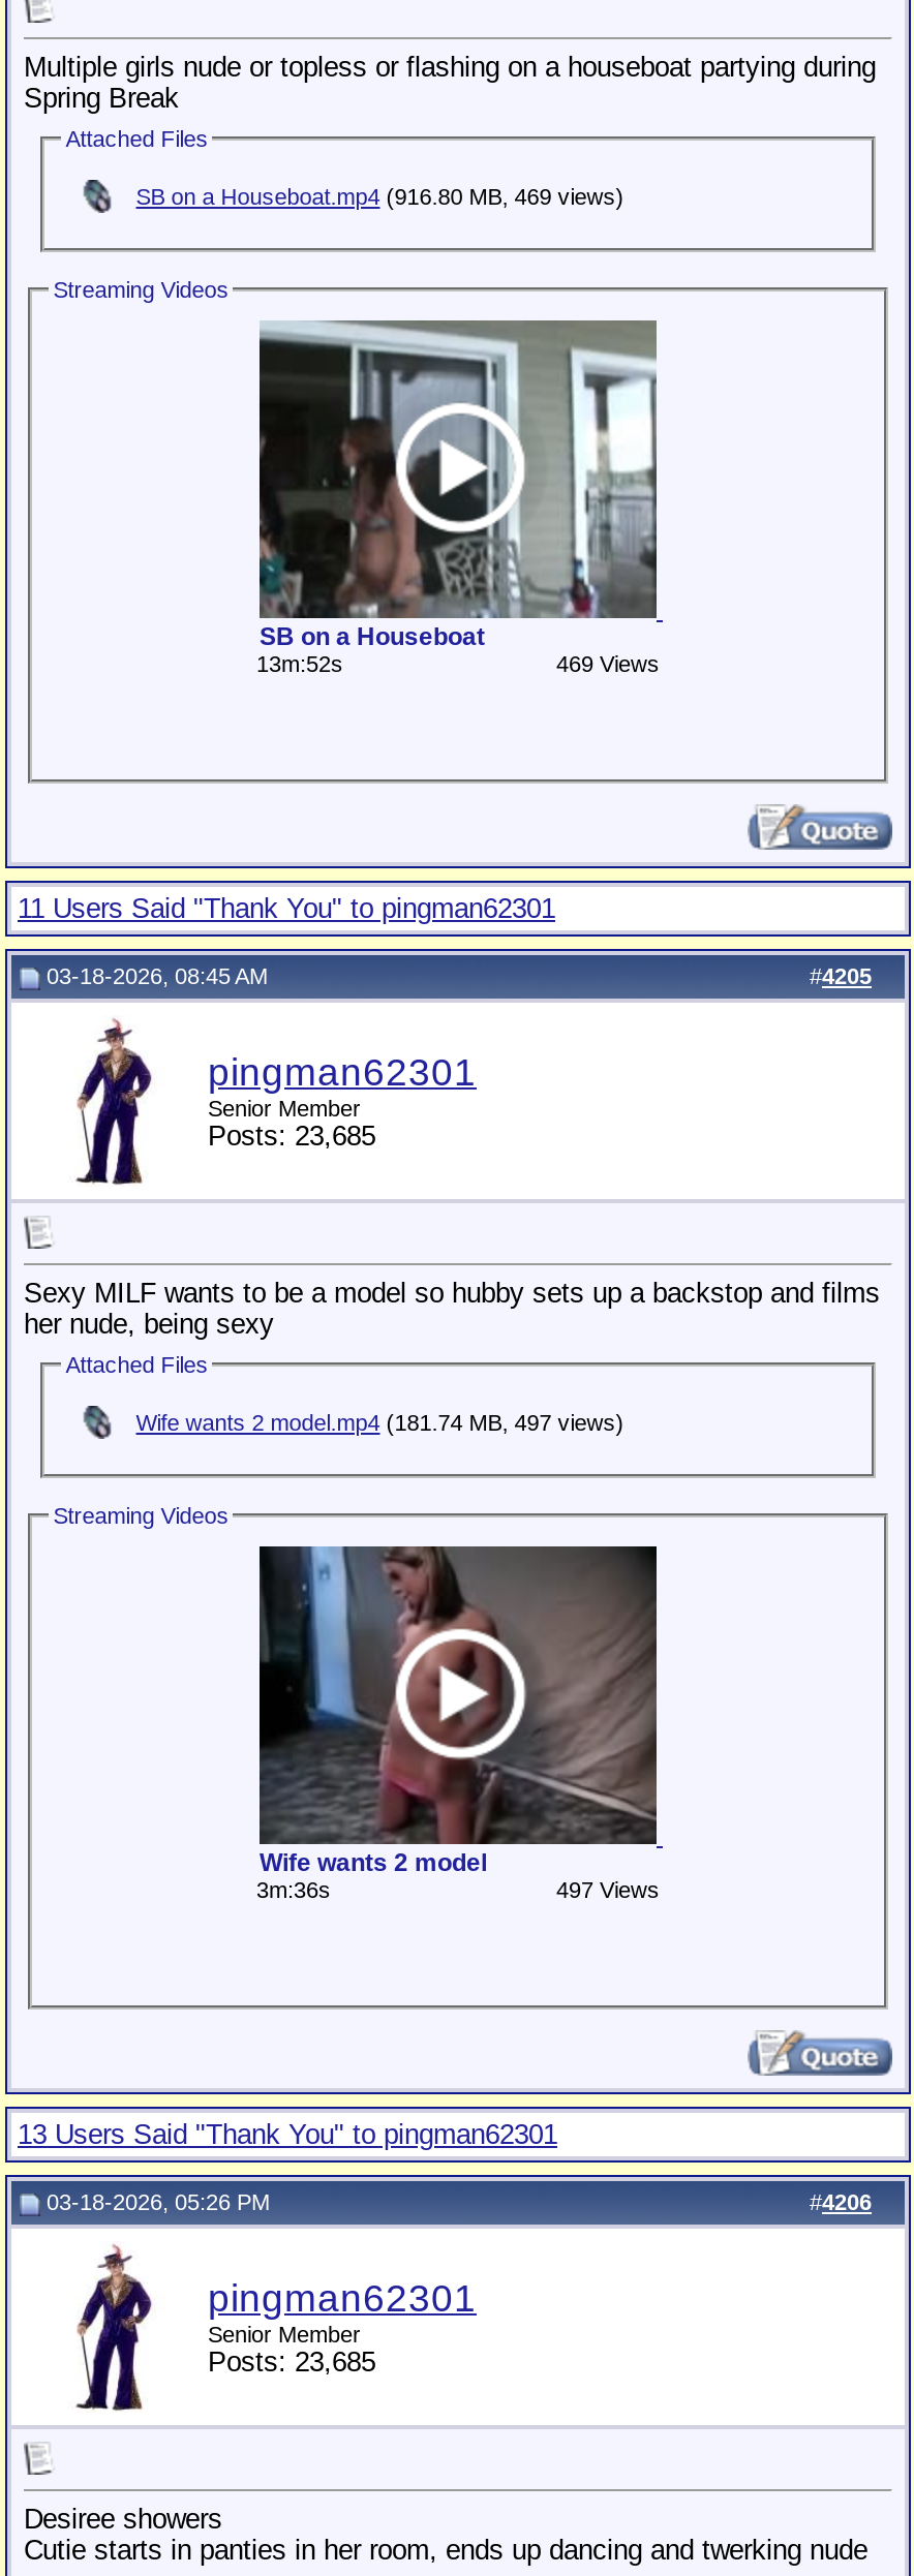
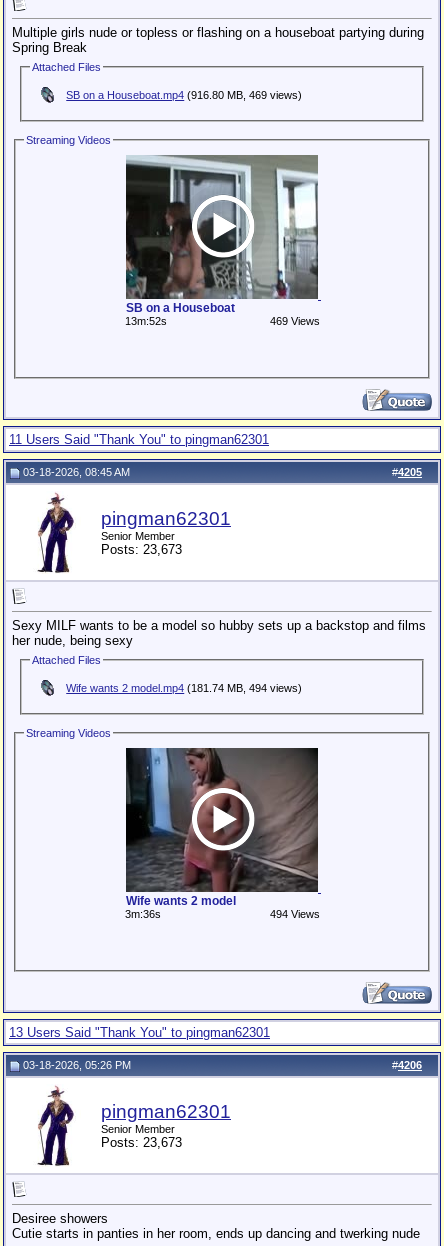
- Posts: 23,685
+ Posts: 23,673

- Wife wants 2 model.mp4 (181.74 MB, 497 views)
+ Wife wants 2 model.mp4 (181.74 MB, 494 views)

- 497 Views
+ 494 Views

- Posts: 23,685
+ Posts: 23,673
